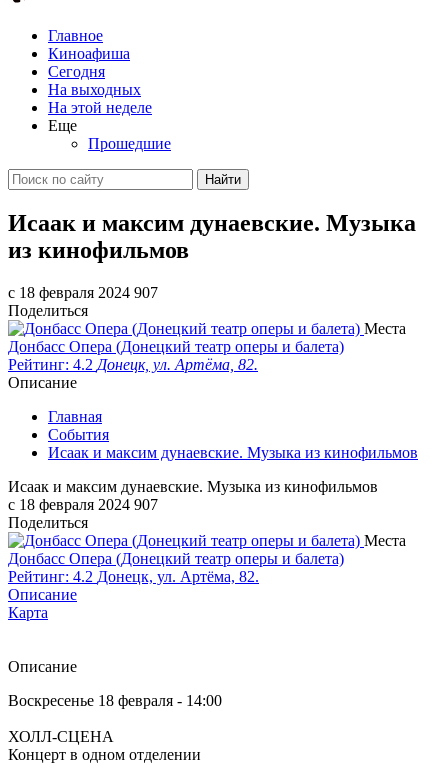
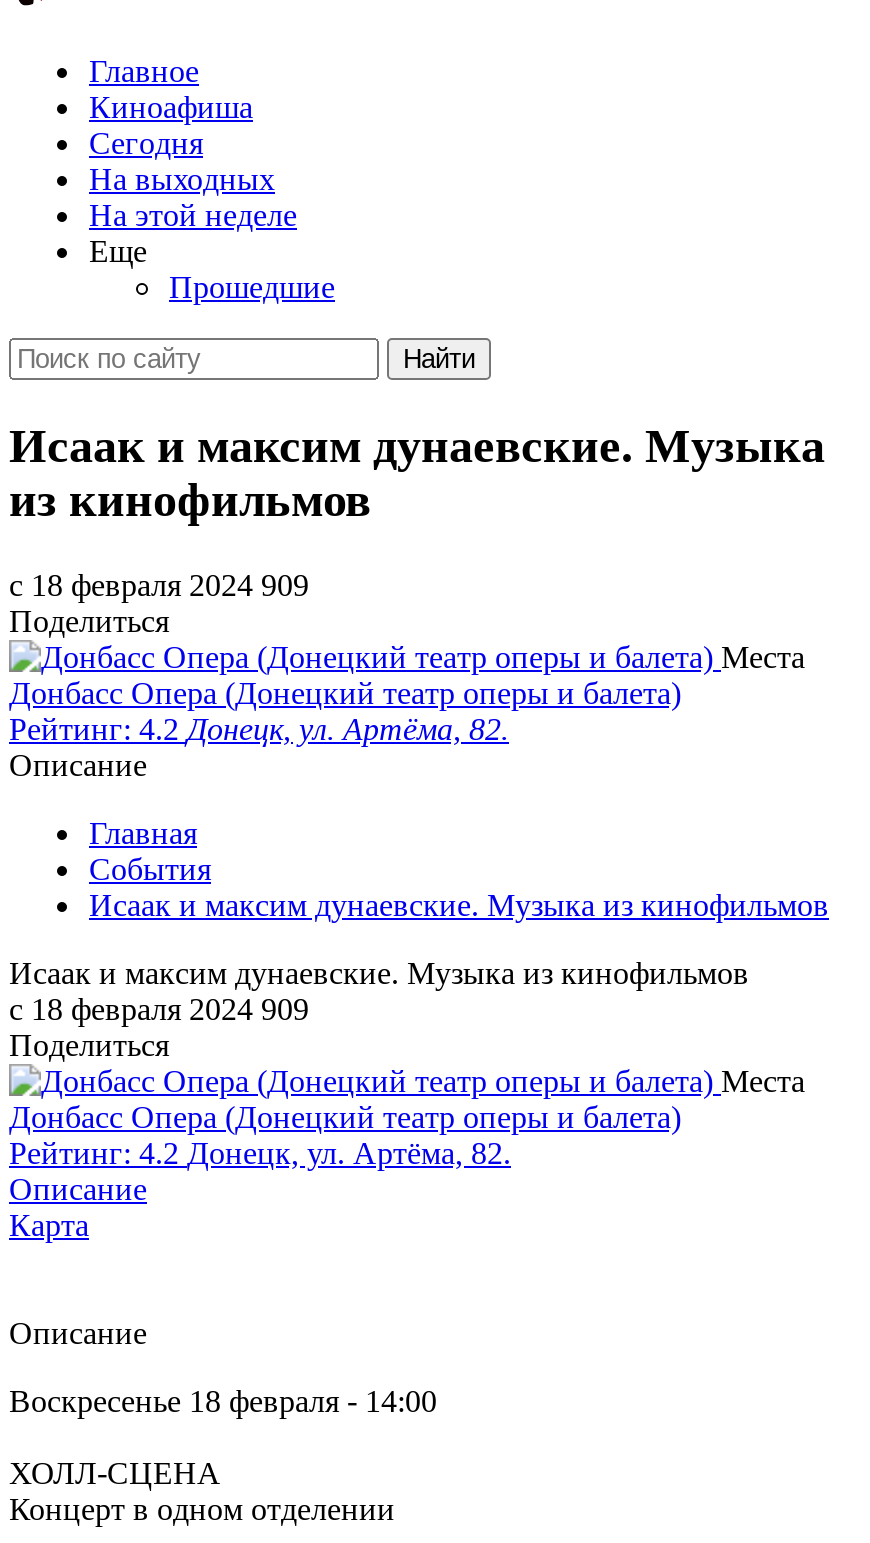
- c 18 февраля 2024 907
+ c 18 февраля 2024 909

- c 18 февраля 2024 907
+ c 18 февраля 2024 909
